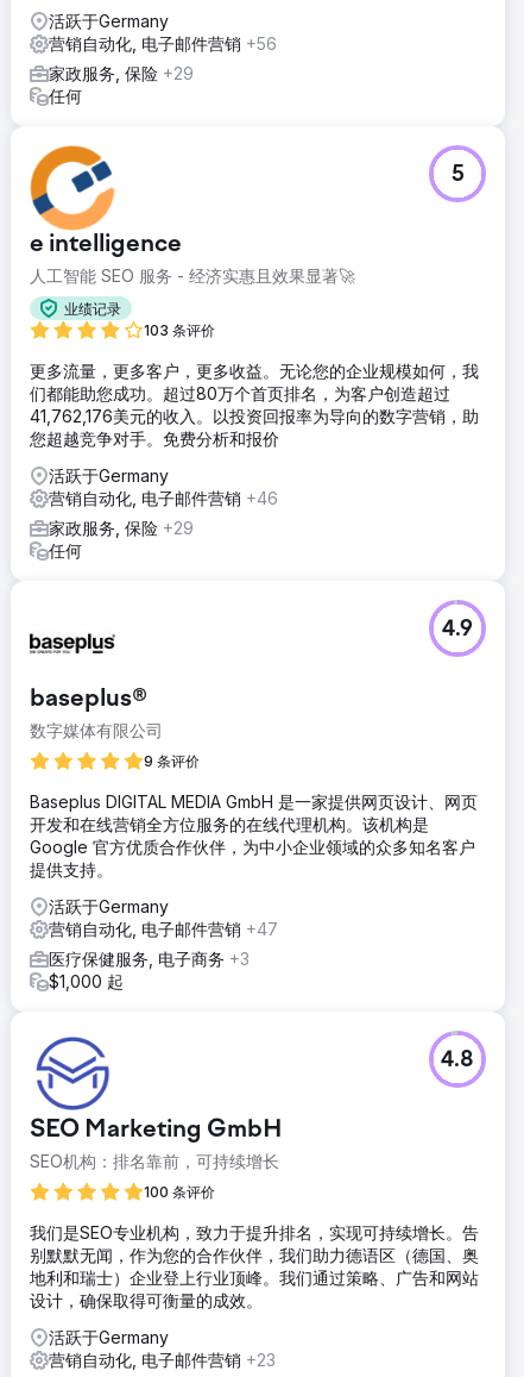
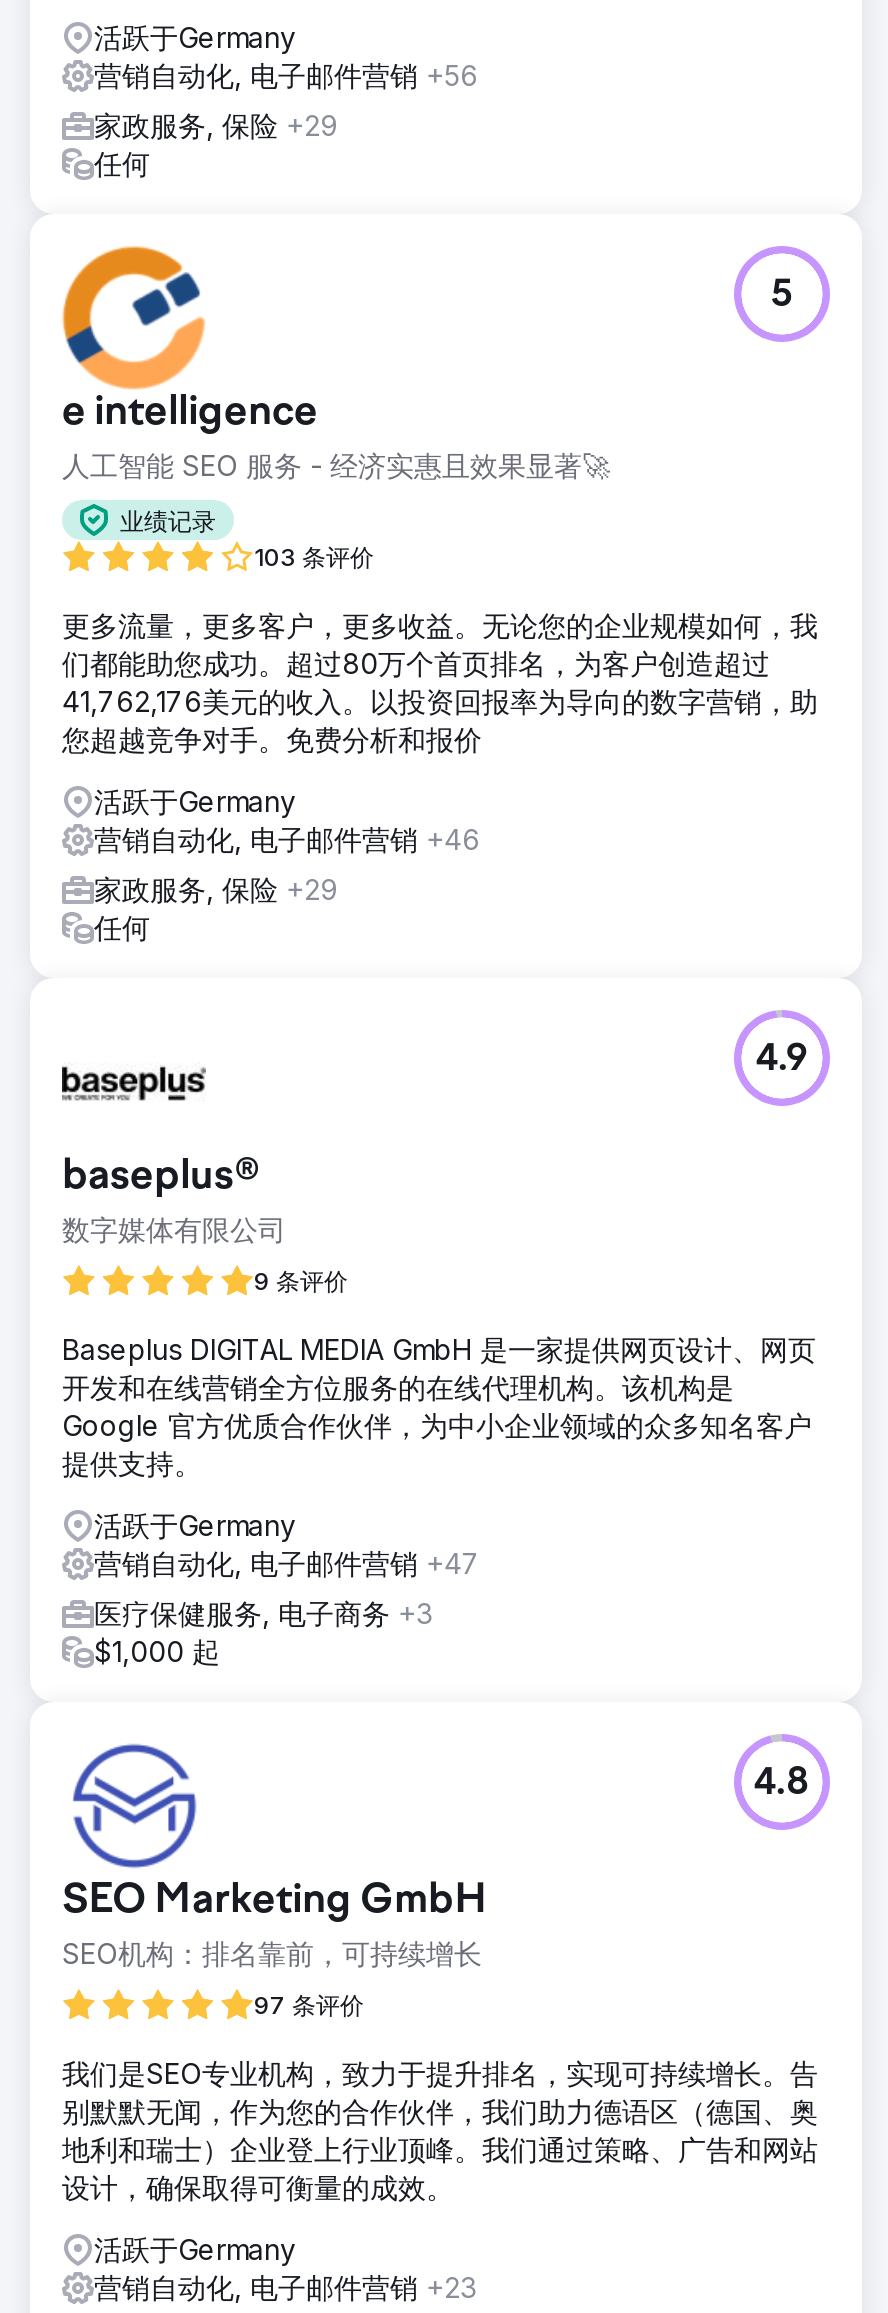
- 100 条评价
+ 97 条评价
